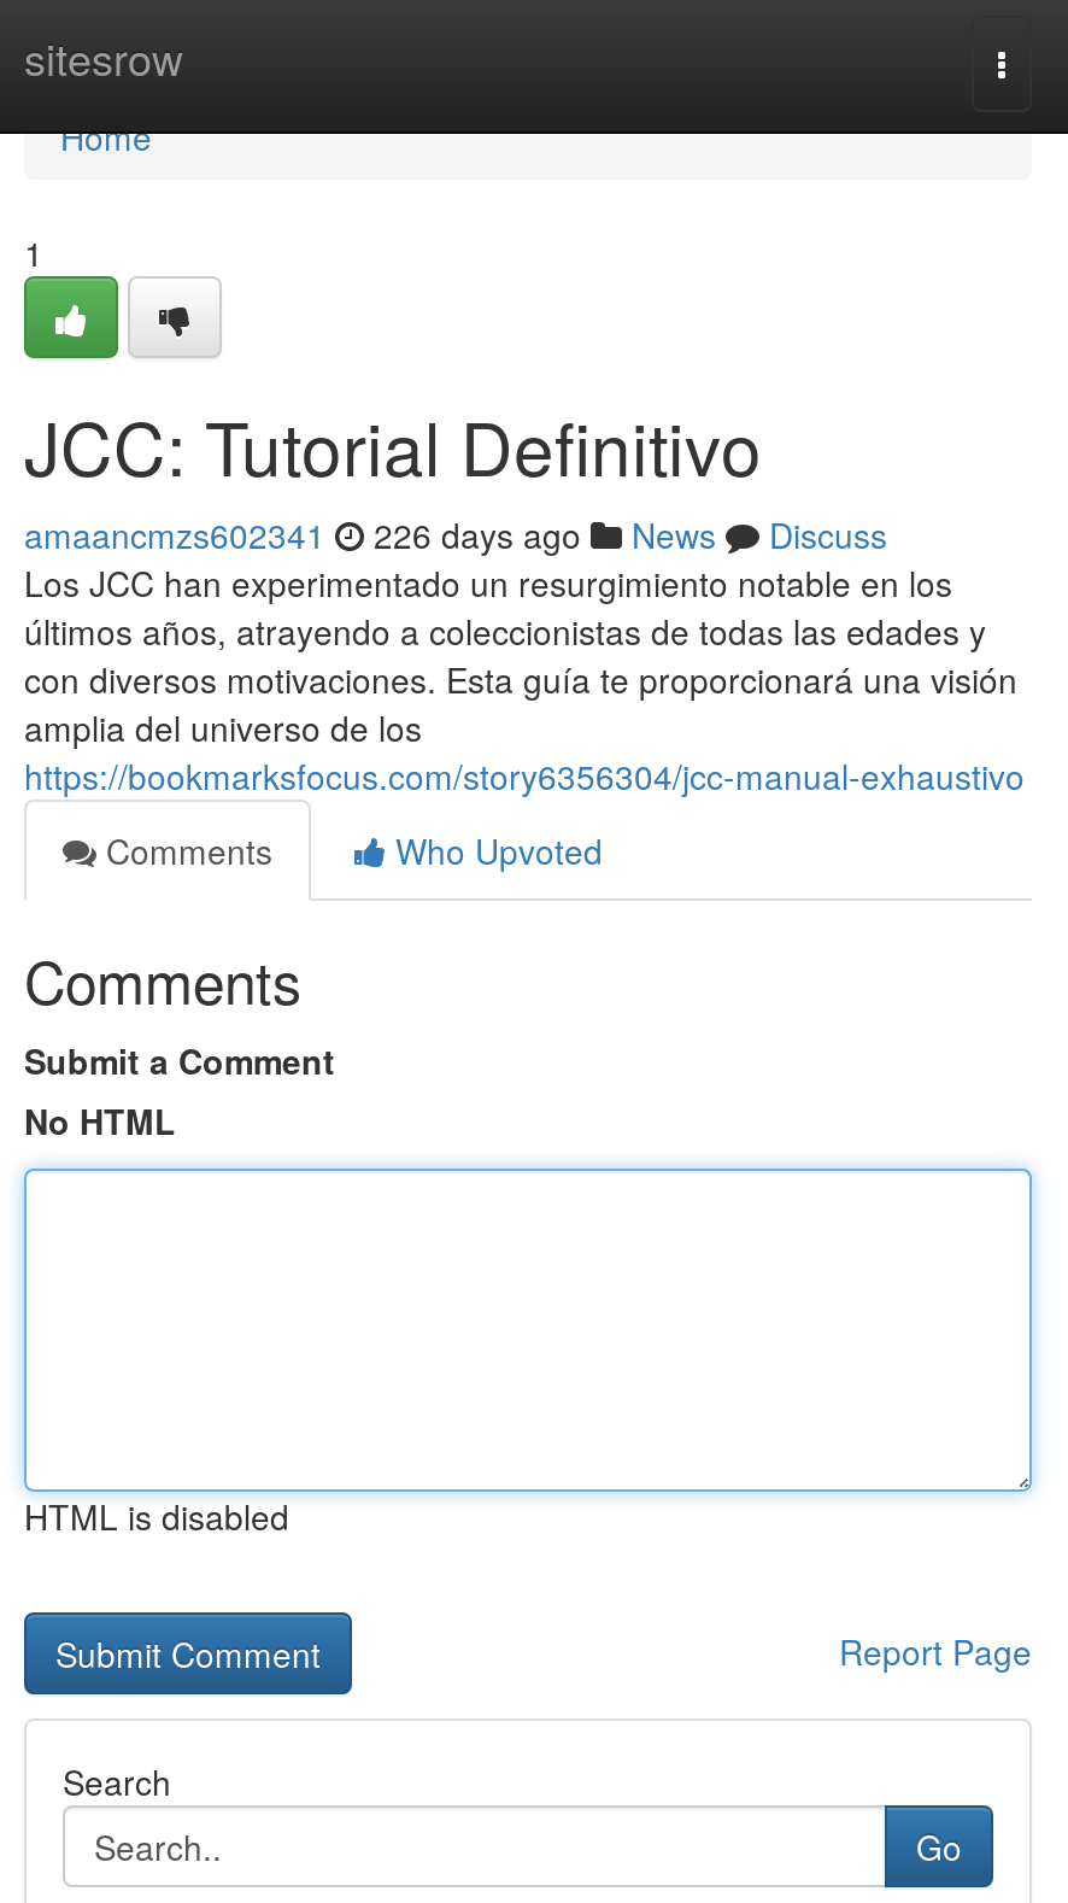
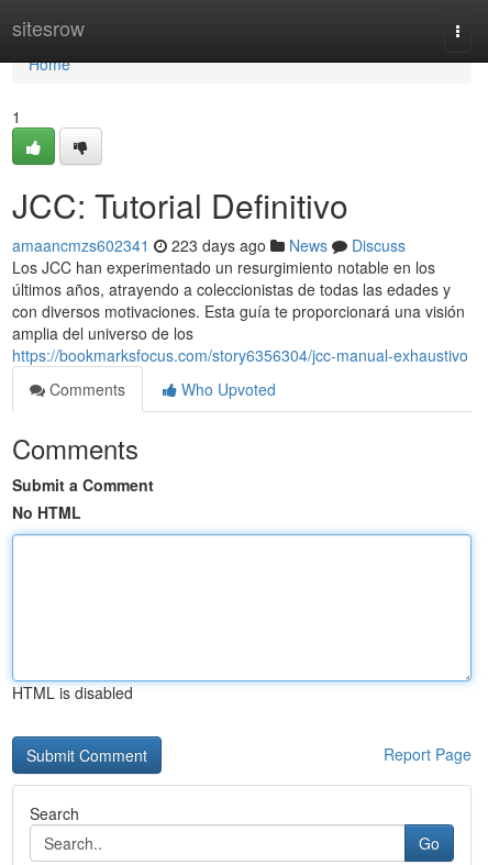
- amaancmzs602341 226 days ago News Discuss
+ amaancmzs602341 223 days ago News Discuss
